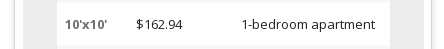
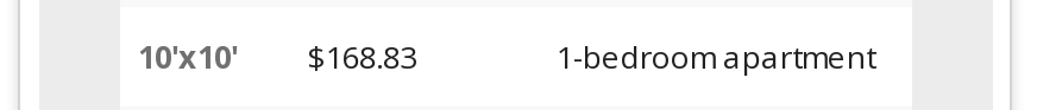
- 10'x10' $162.94
+ 10'x10' $168.83
